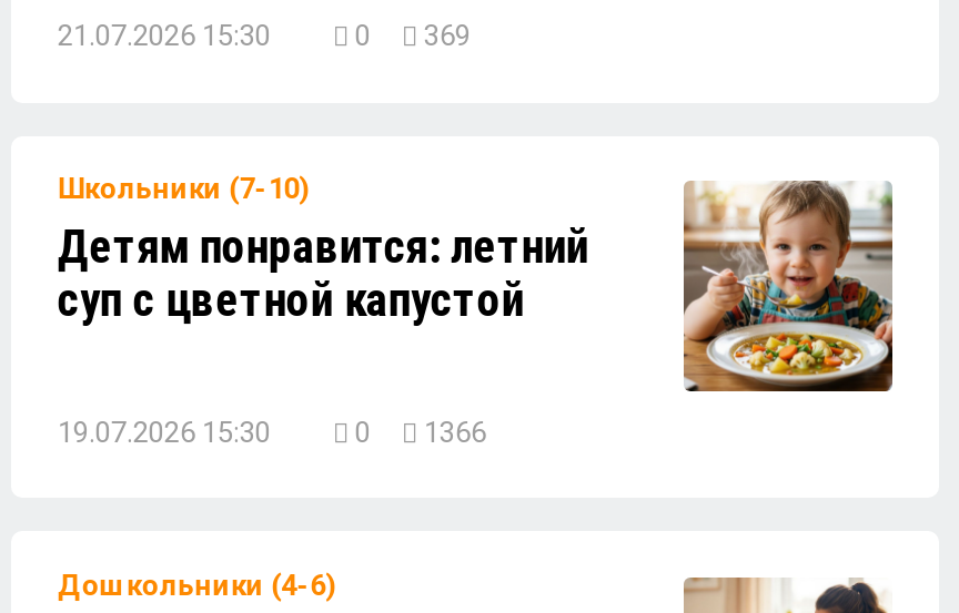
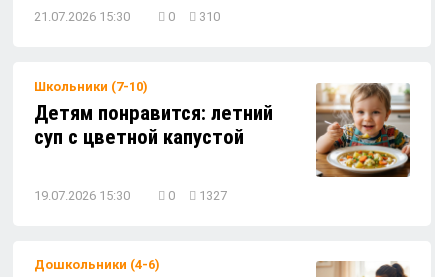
- 0 369
+ 0 310

- 0 1366
+ 0 1327
